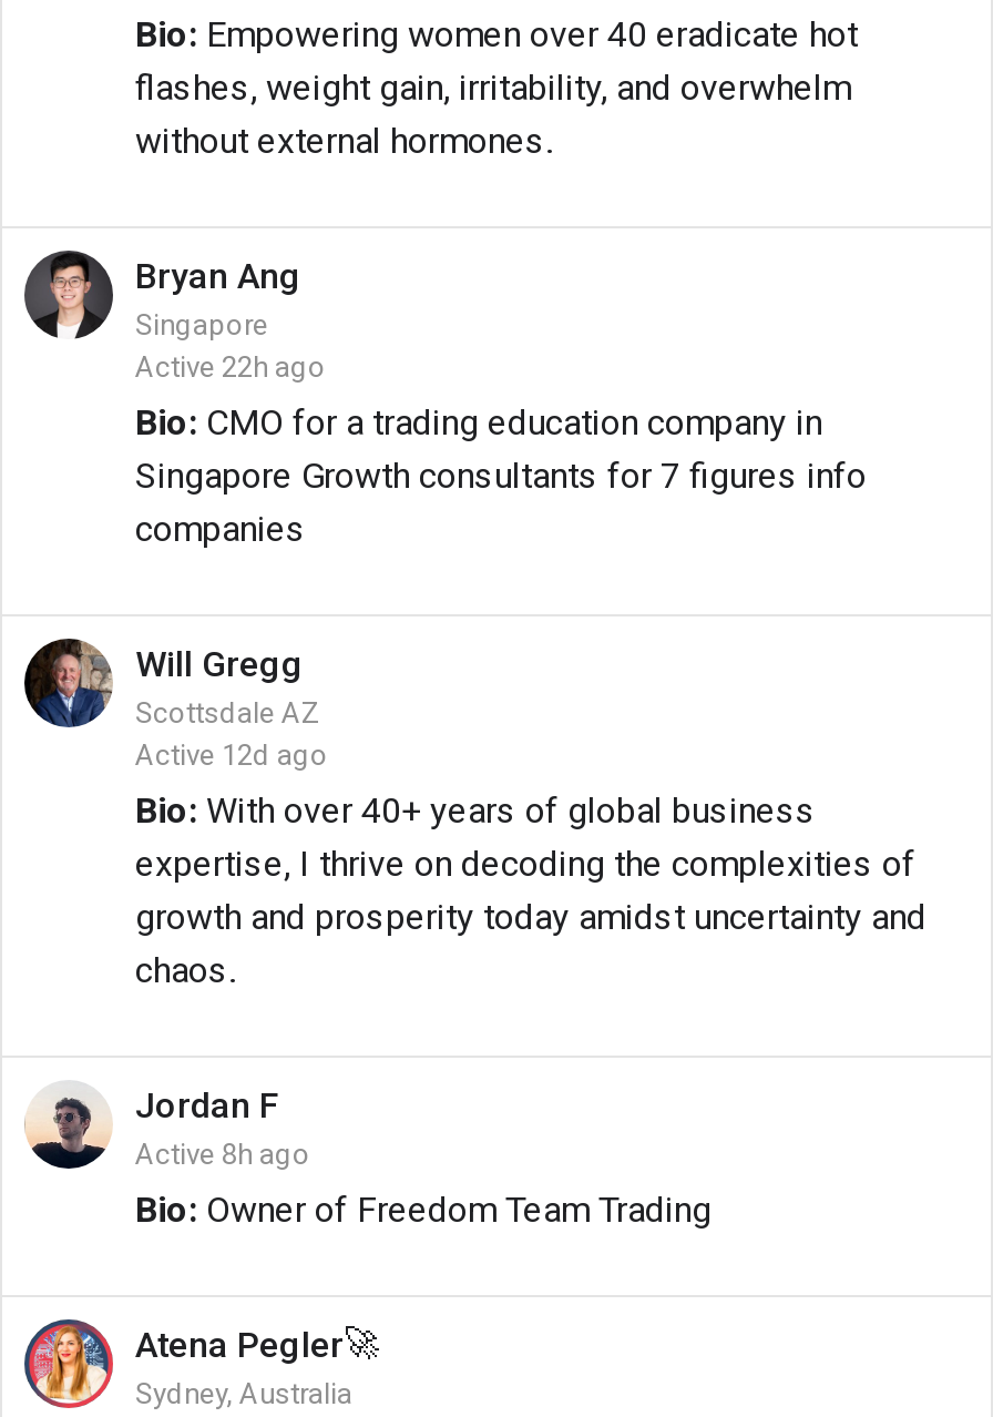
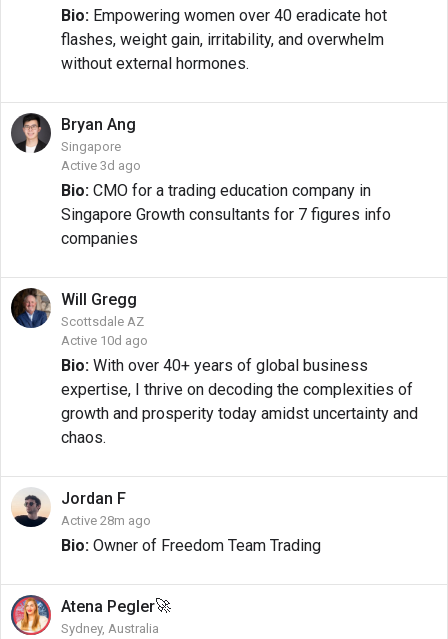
- Active 22h ago
+ Active 3d ago

- Active 12d ago
+ Active 10d ago

- Active 8h ago
+ Active 28m ago
